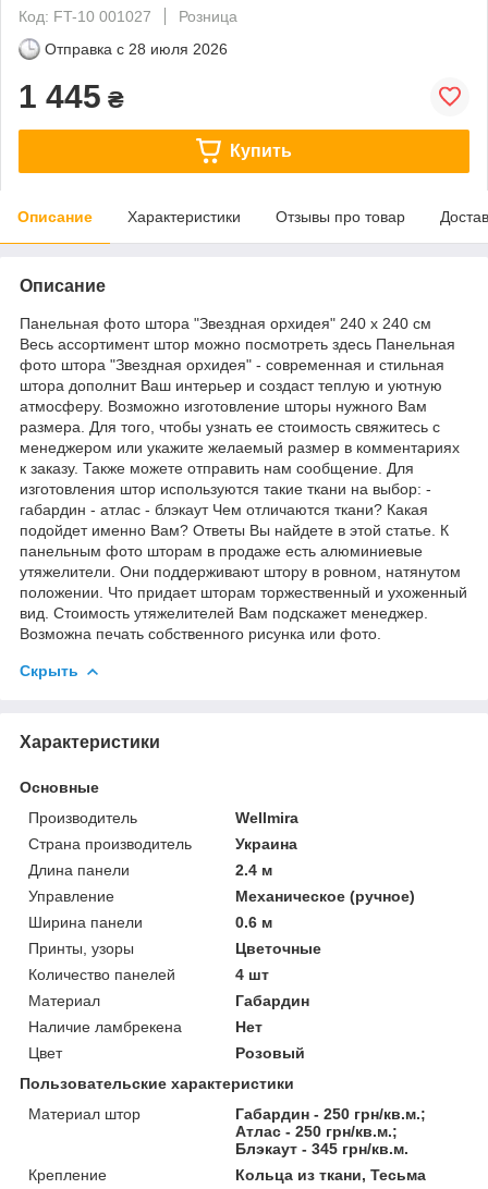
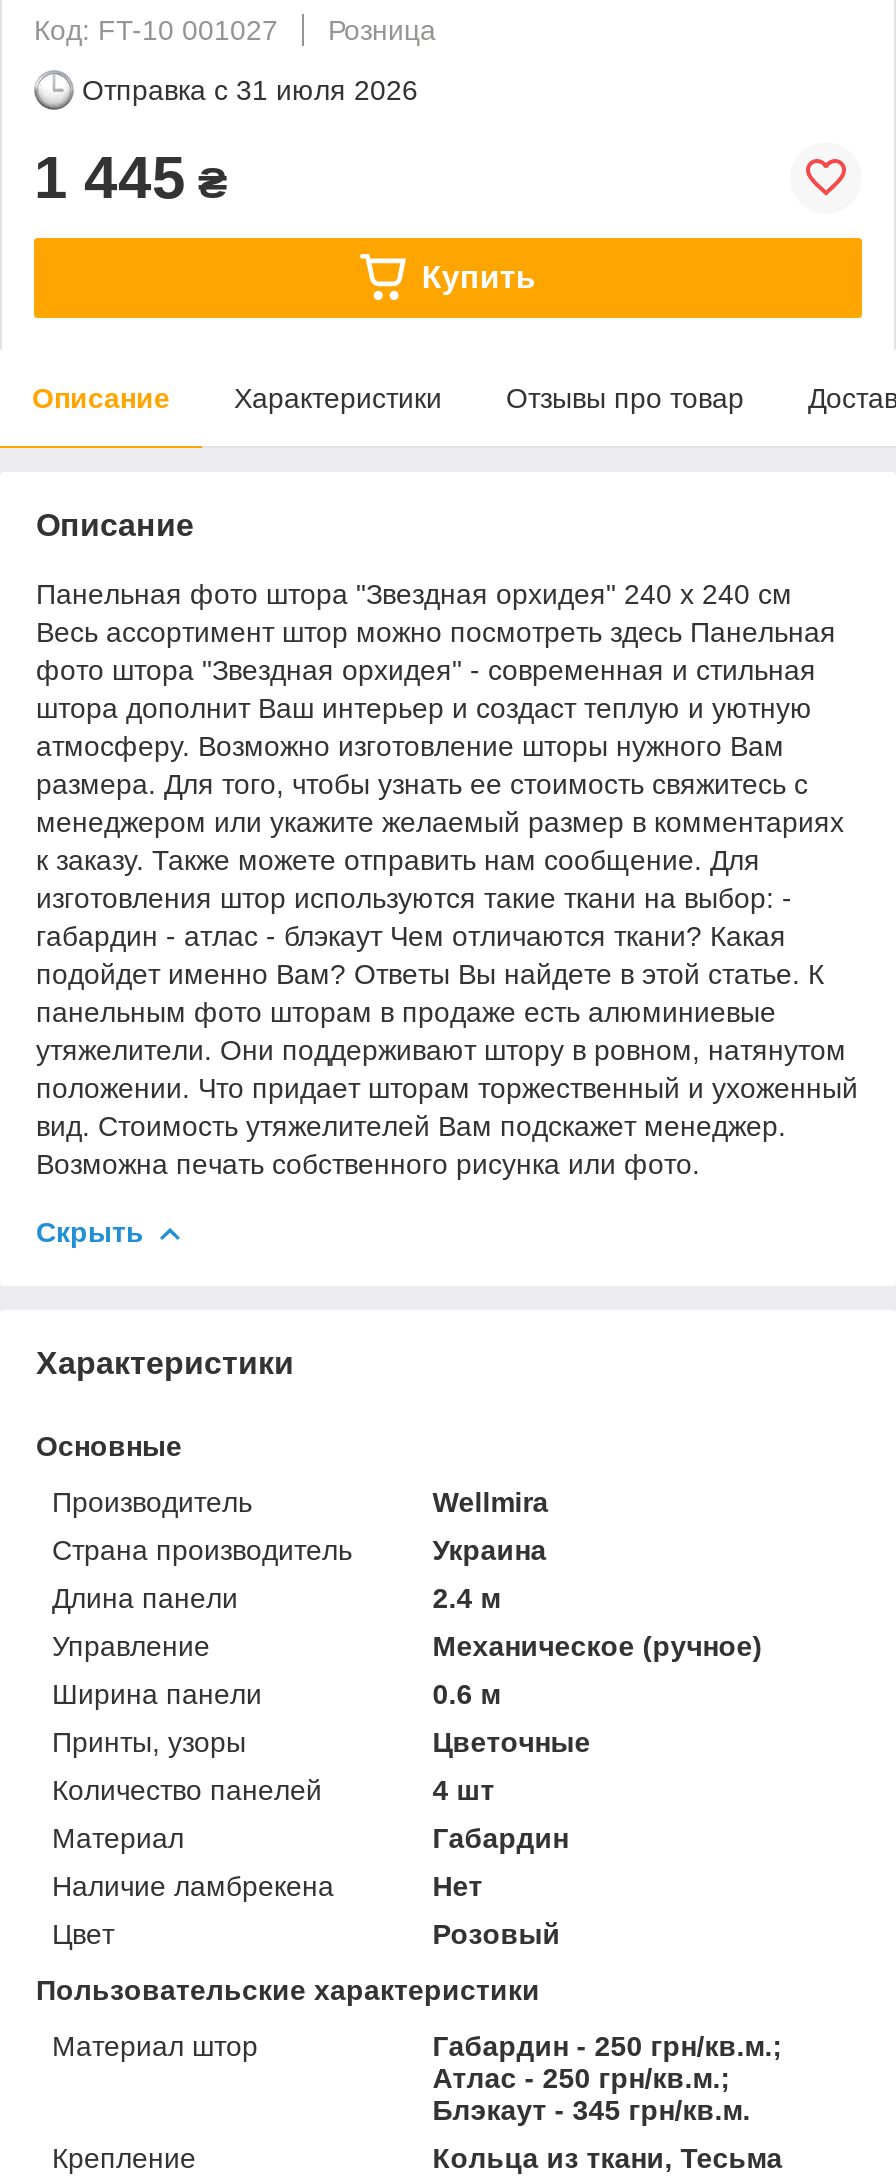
- Отправка с 28 июля 2026
+ Отправка с 31 июля 2026
